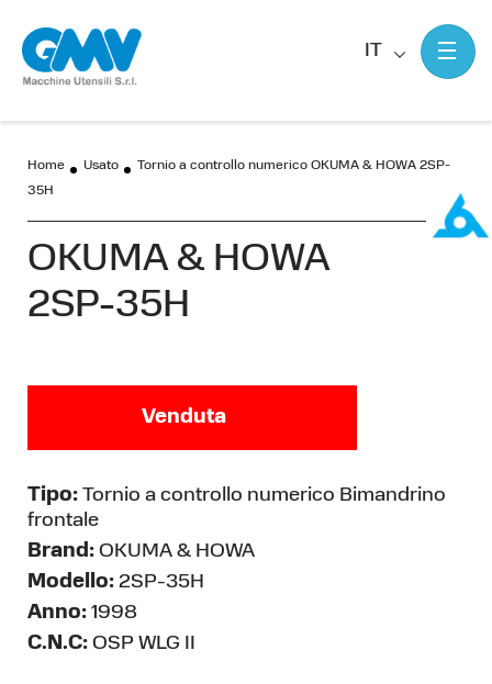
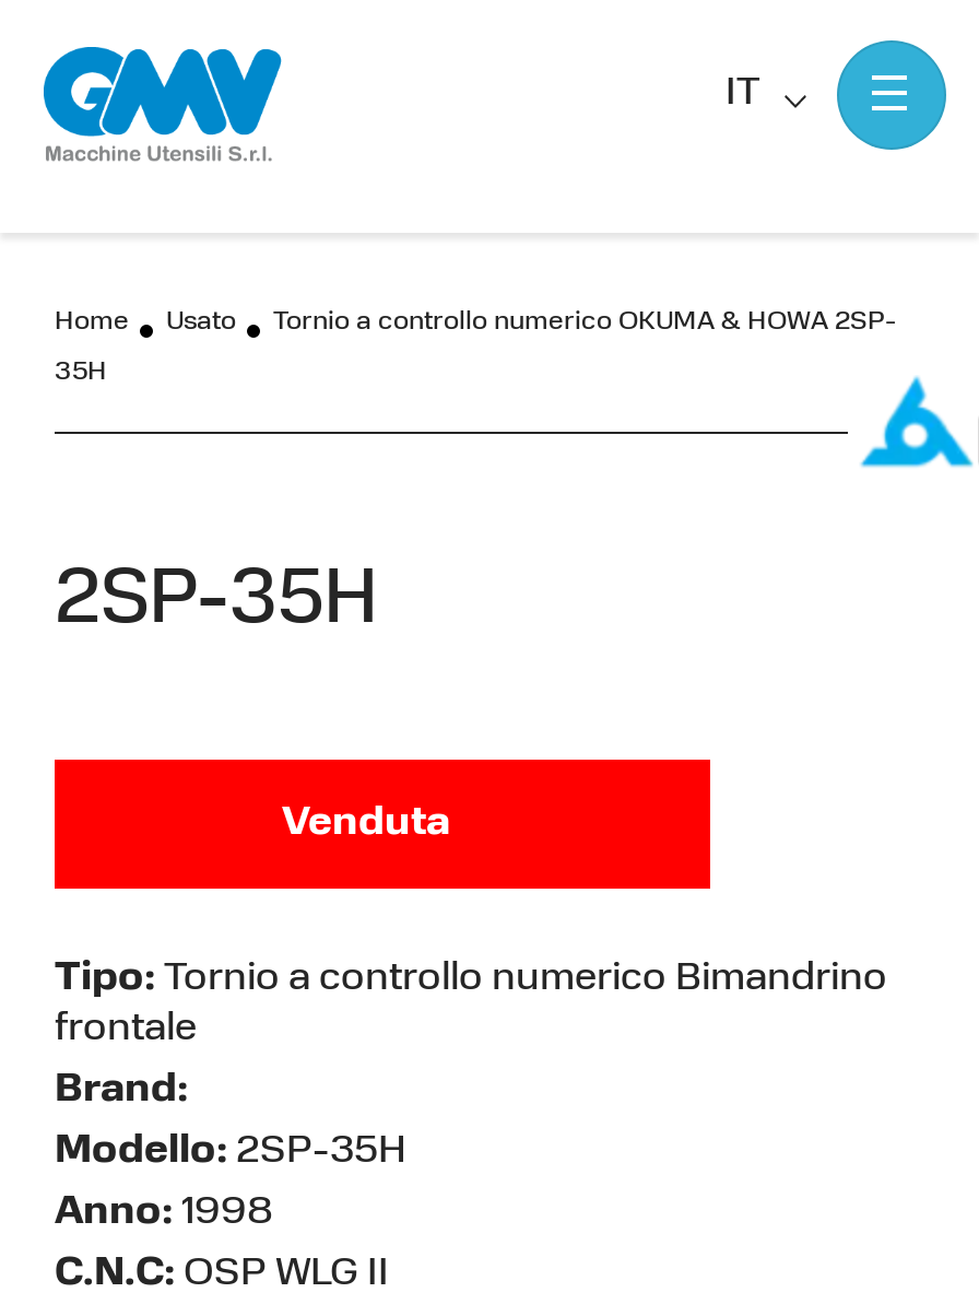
- OKUMA & HOWA

- Brand: OKUMA & HOWA
+ Brand:
